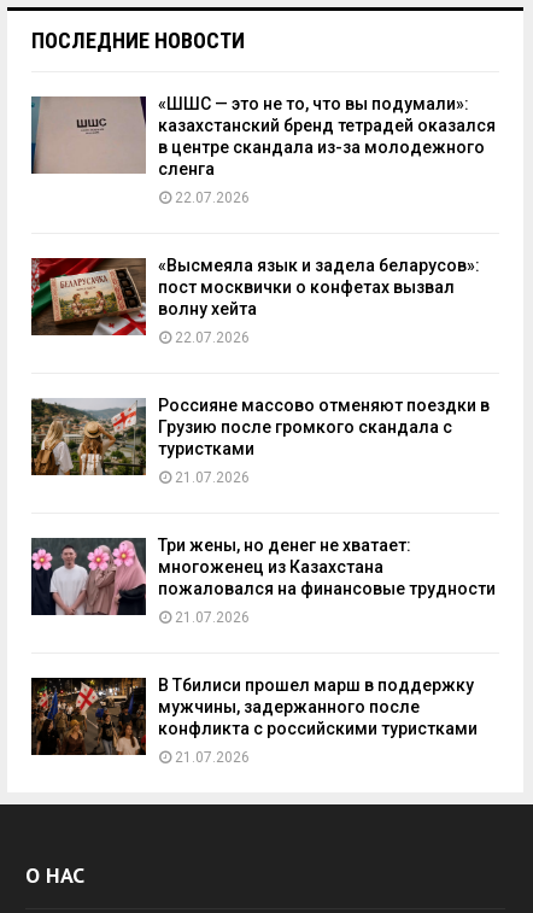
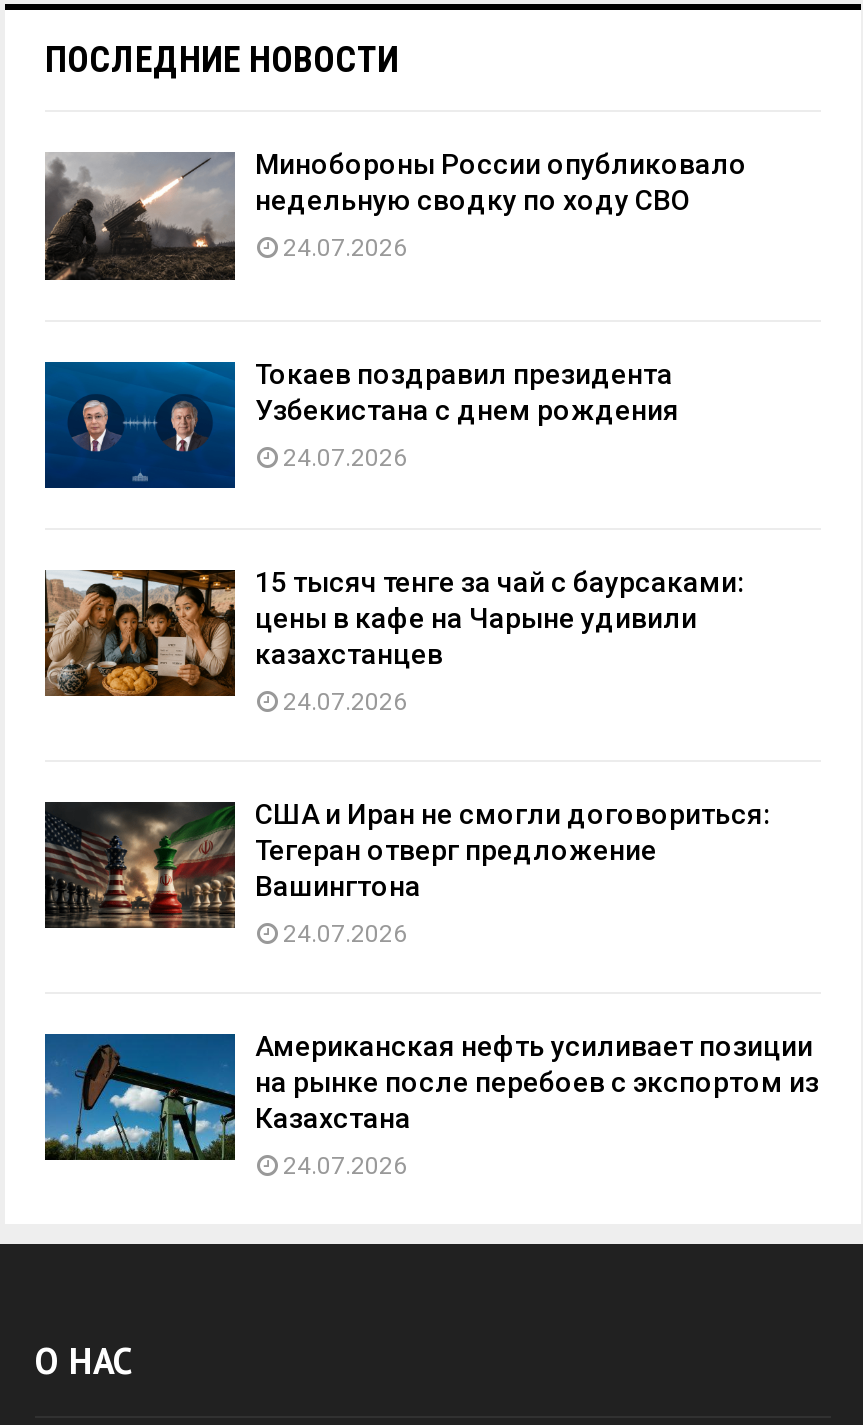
- [image]
- «ШШС — это не то, что вы подумали»:
- казахстанский бренд тетрадей оказался
- в центре скандала из-за молодежного
- сленга
+ [image]
+ Минобороны России опубликовало
+ недельную сводку по ходу СВО

- 22.07.2026
+ 24.07.2026

- [image]
- «Высмеяла язык и задела беларусов»:
- пост москвички о конфетах вызвал
- волну хейта
+ [image]
+ Токаев поздравил президента
+ Узбекистана с днем рождения

- 22.07.2026
+ 24.07.2026

- [image]
- Россияне массово отменяют поездки в
- Грузию после громкого скандала с
- туристками
+ [image]
+ 15 тысяч тенге за чай с баурсаками:
+ цены в кафе на Чарыне удивили
+ казахстанцев

- 21.07.2026
+ 24.07.2026

- [image]
- Три жены, но денег не хватает:
- многоженец из Казахстана
- пожаловался на финансовые трудности
+ [image]
+ США и Иран не смогли договориться:
+ Тегеран отверг предложение
+ Вашингтона

- 21.07.2026
+ 24.07.2026

- [image]
- В Тбилиси прошел марш в поддержку
- мужчины, задержанного после
- конфликта с российскими туристками
+ [image]
+ Американская нефть усиливает позиции
+ на рынке после перебоев с экспортом из
+ Казахстана

- 21.07.2026
+ 24.07.2026
